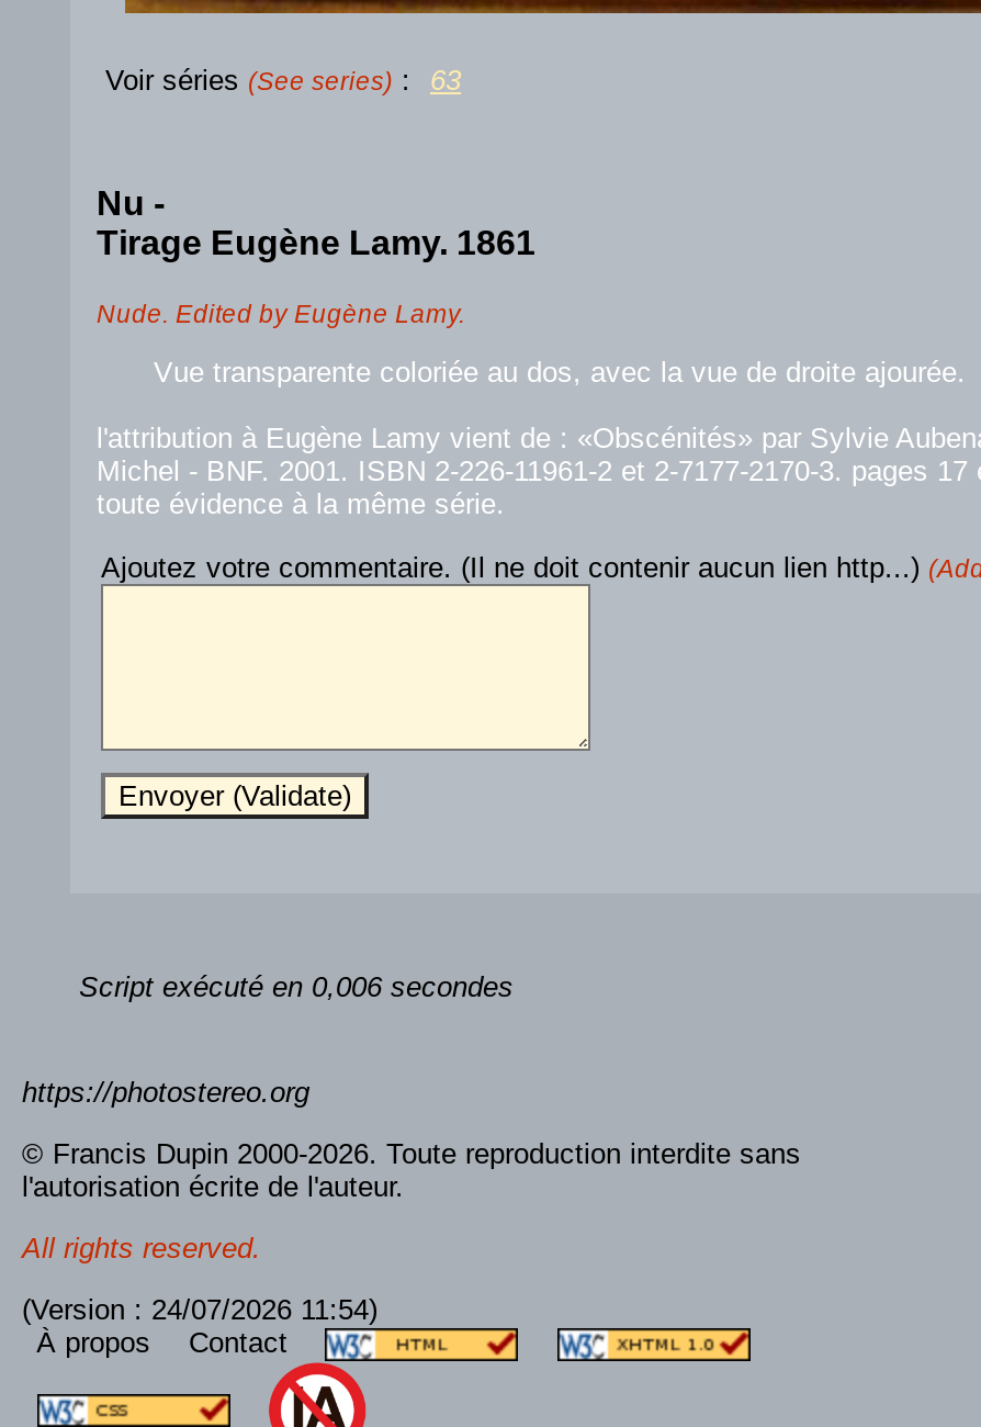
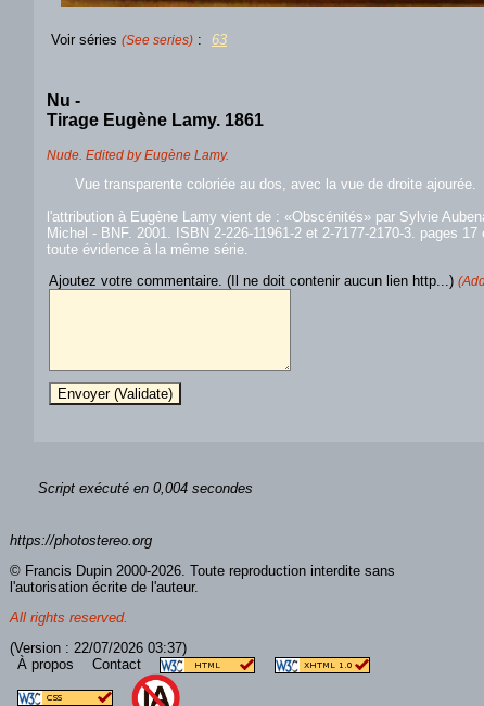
- Script exécuté en 0,006 secondes
+ Script exécuté en 0,004 secondes

- (Version : 24/07/2026 11:54)
+ (Version : 22/07/2026 03:37)
